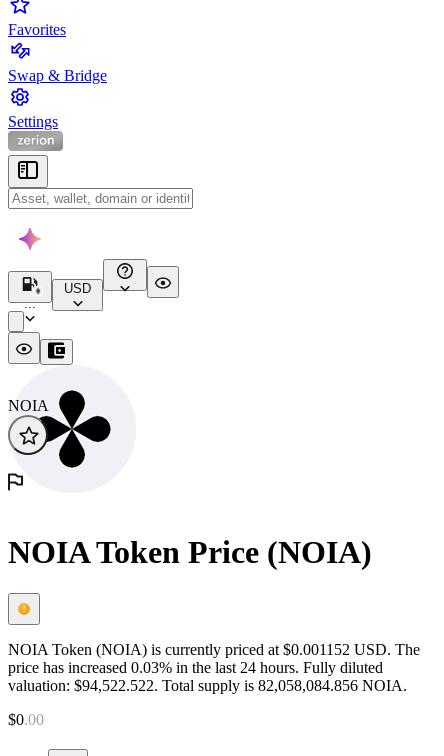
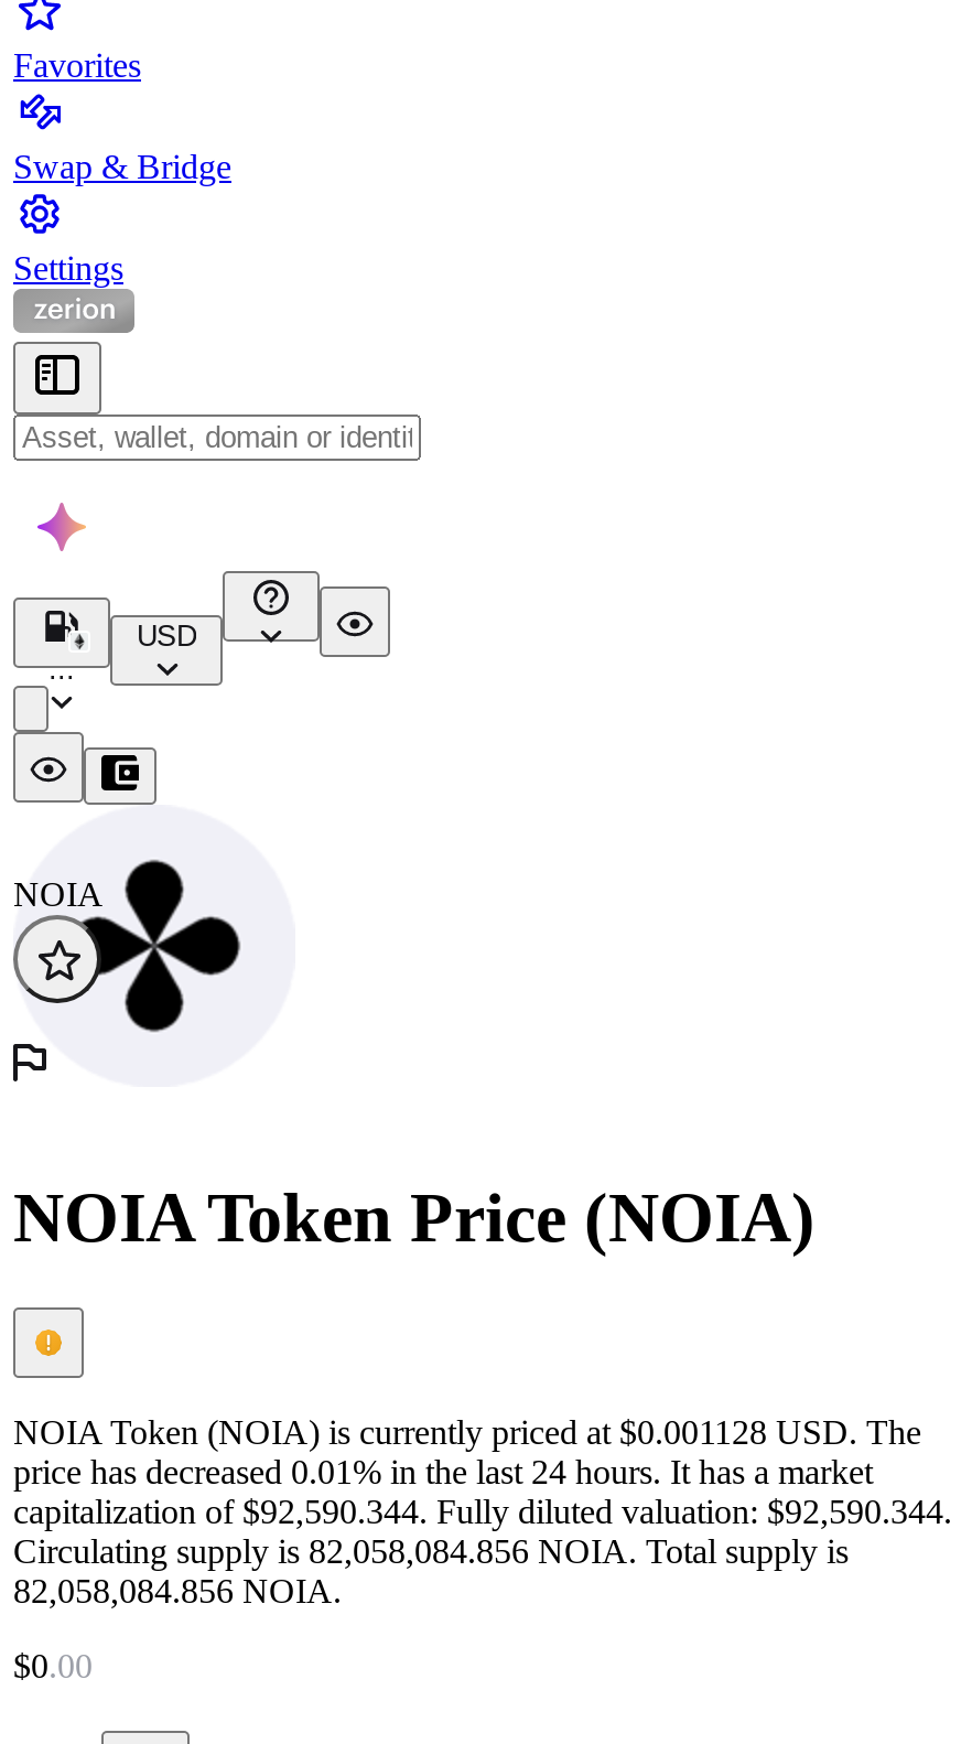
- NOIA Token (NOIA) is currently priced at $0.001152 USD. The
- price has increased 0.03% in the last 24 hours. Fully diluted
- valuation: $94,522.522. Total supply is 82,058,084.856 NOIA.
+ NOIA Token (NOIA) is currently priced at $0.001128 USD. The
+ price has decreased 0.01% in the last 24 hours. It has a market
+ capitalization of $92,590.344. Fully diluted valuation: $92,590.344.
+ Circulating supply is 82,058,084.856 NOIA. Total supply is
+ 82,058,084.856 NOIA.
